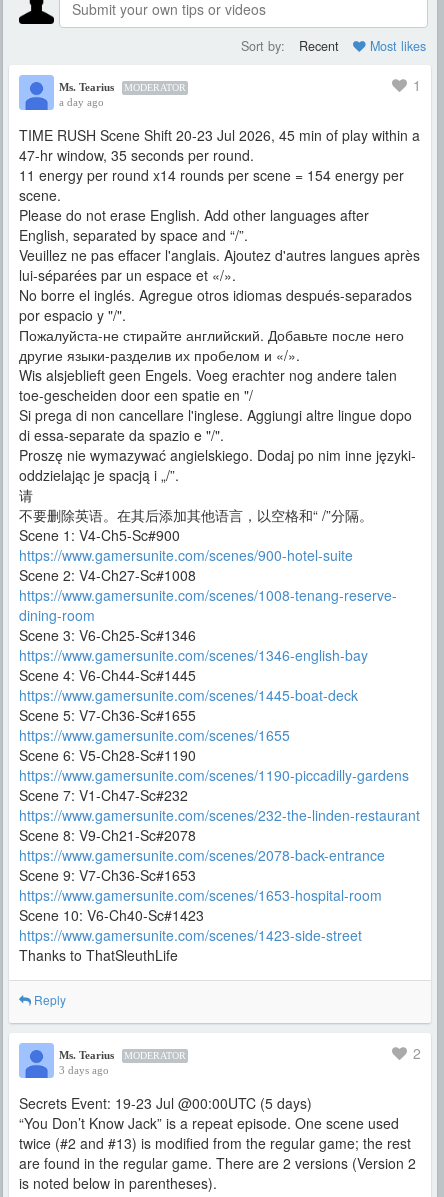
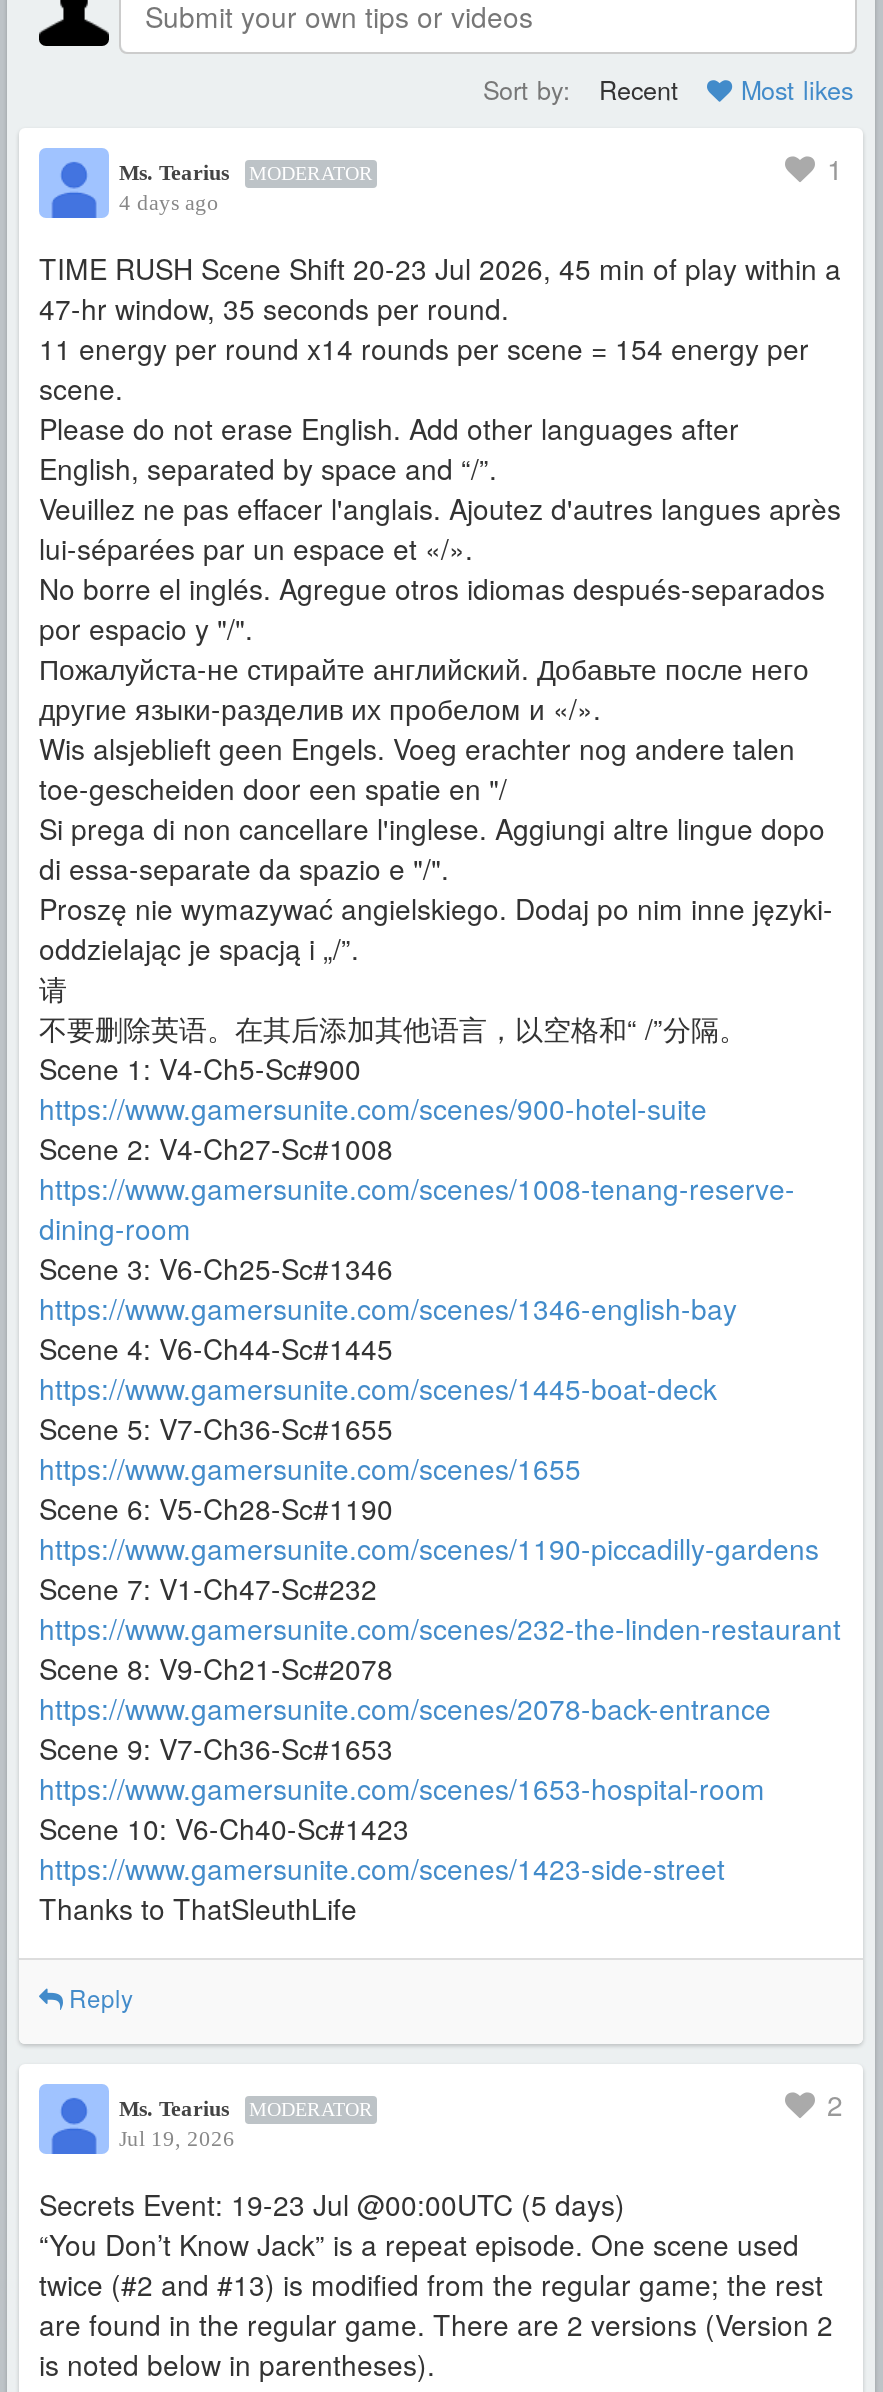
- a day ago
+ 4 days ago

- 3 days ago
+ Jul 19, 2026
